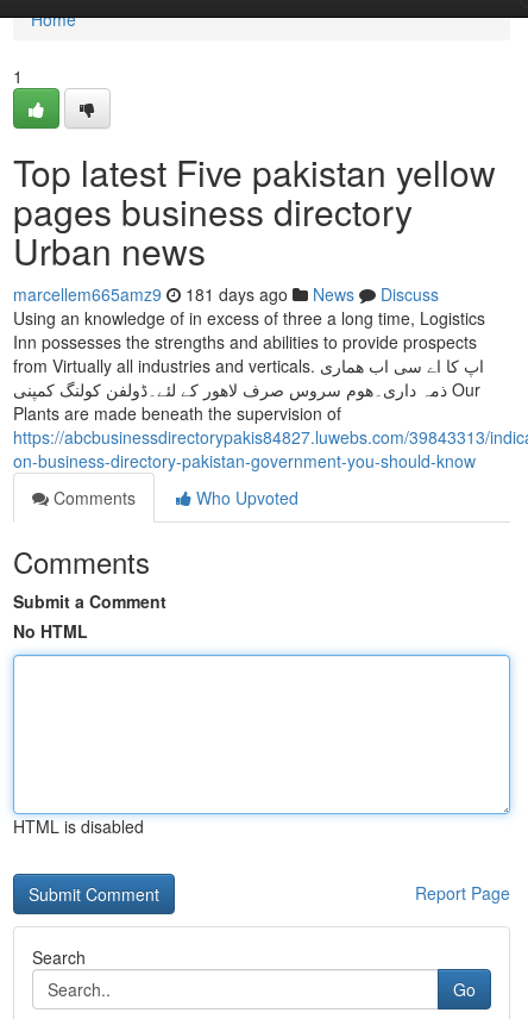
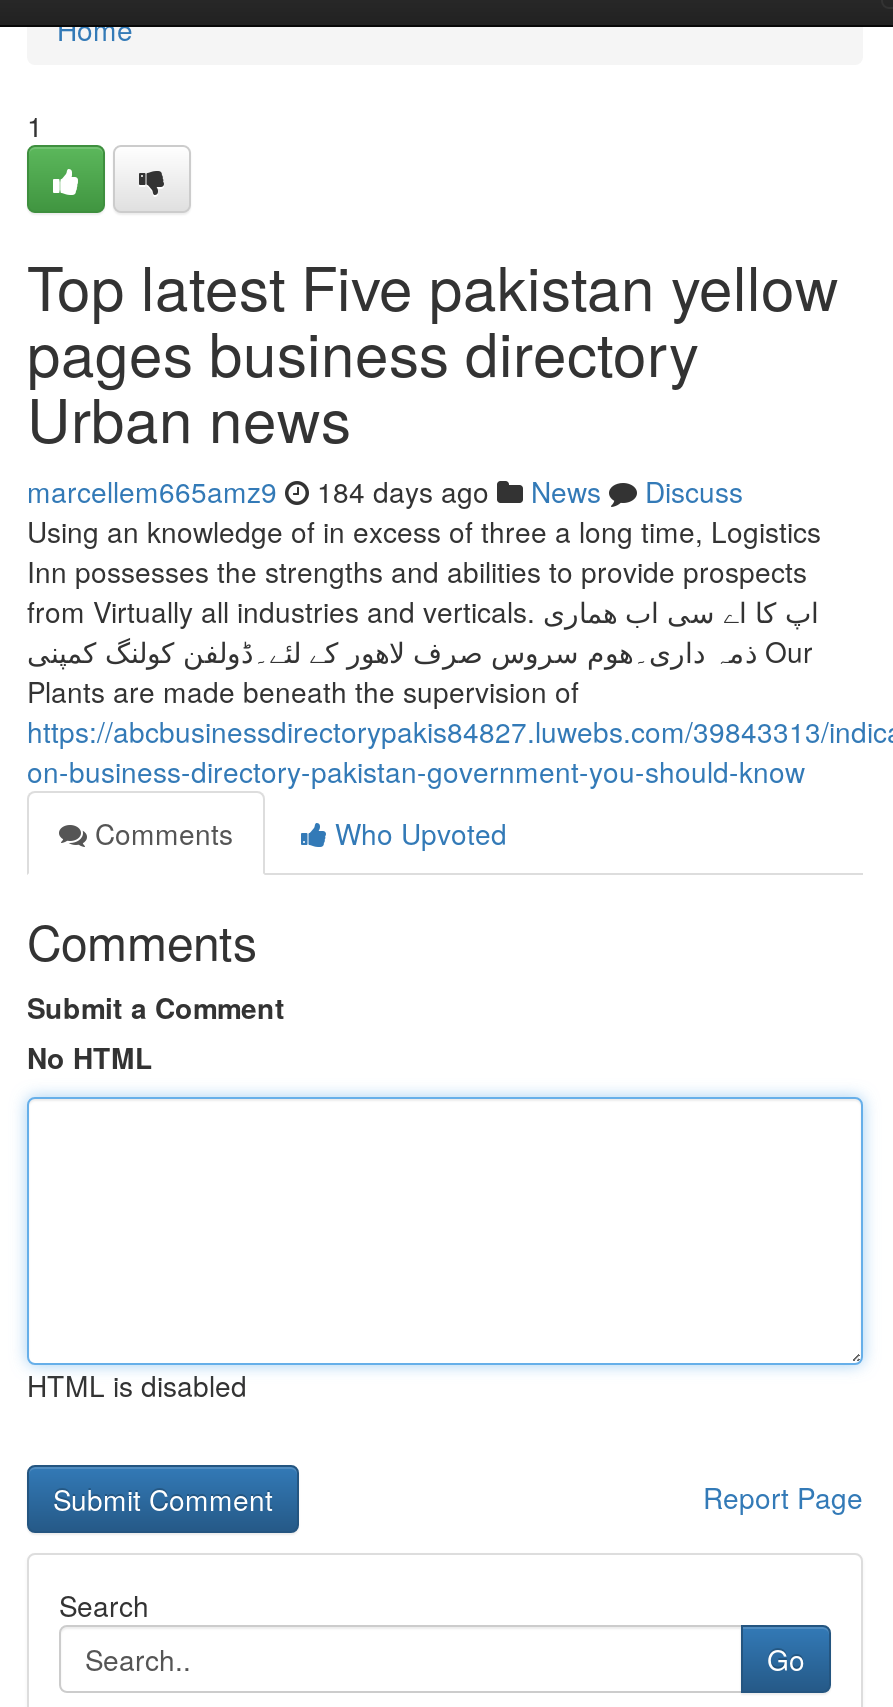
- marcellem665amz9 181 days ago News Discuss
+ marcellem665amz9 184 days ago News Discuss
